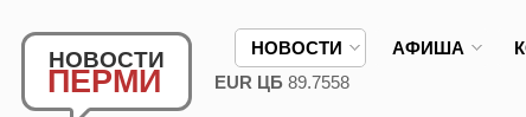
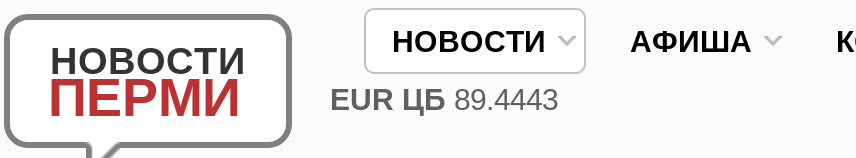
- EUR ЦБ 89.7558
+ EUR ЦБ 89.4443
